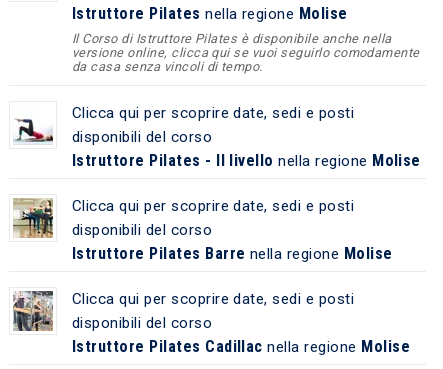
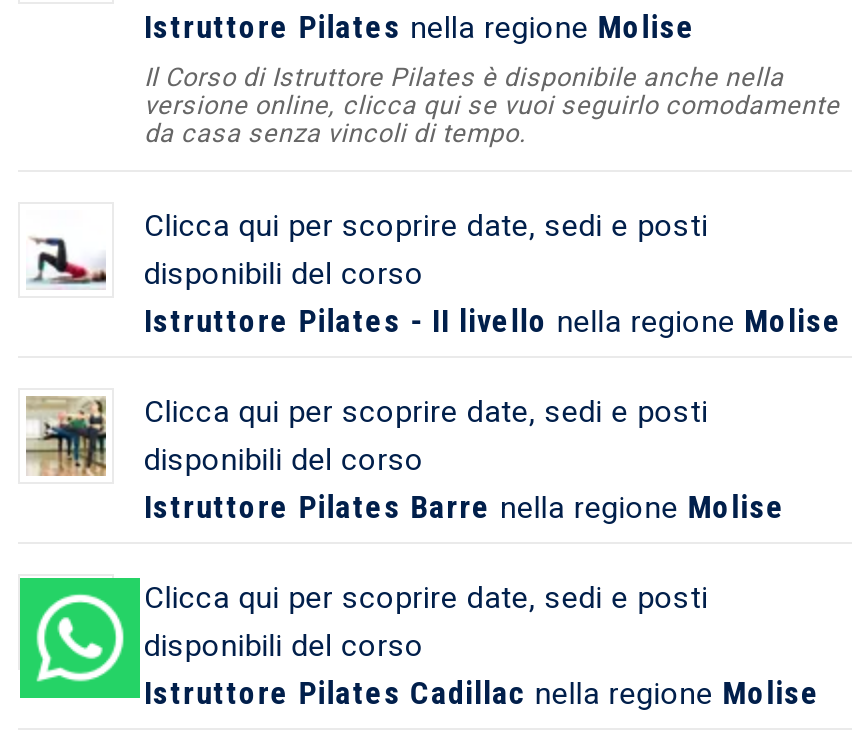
- [image]
+ [image]
